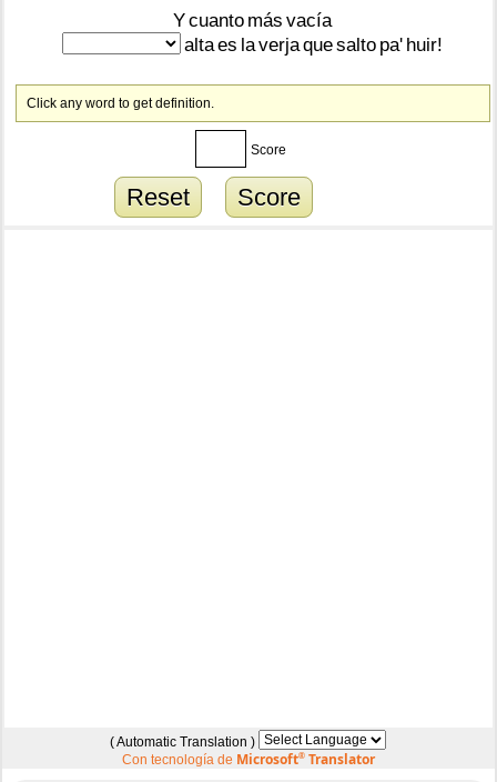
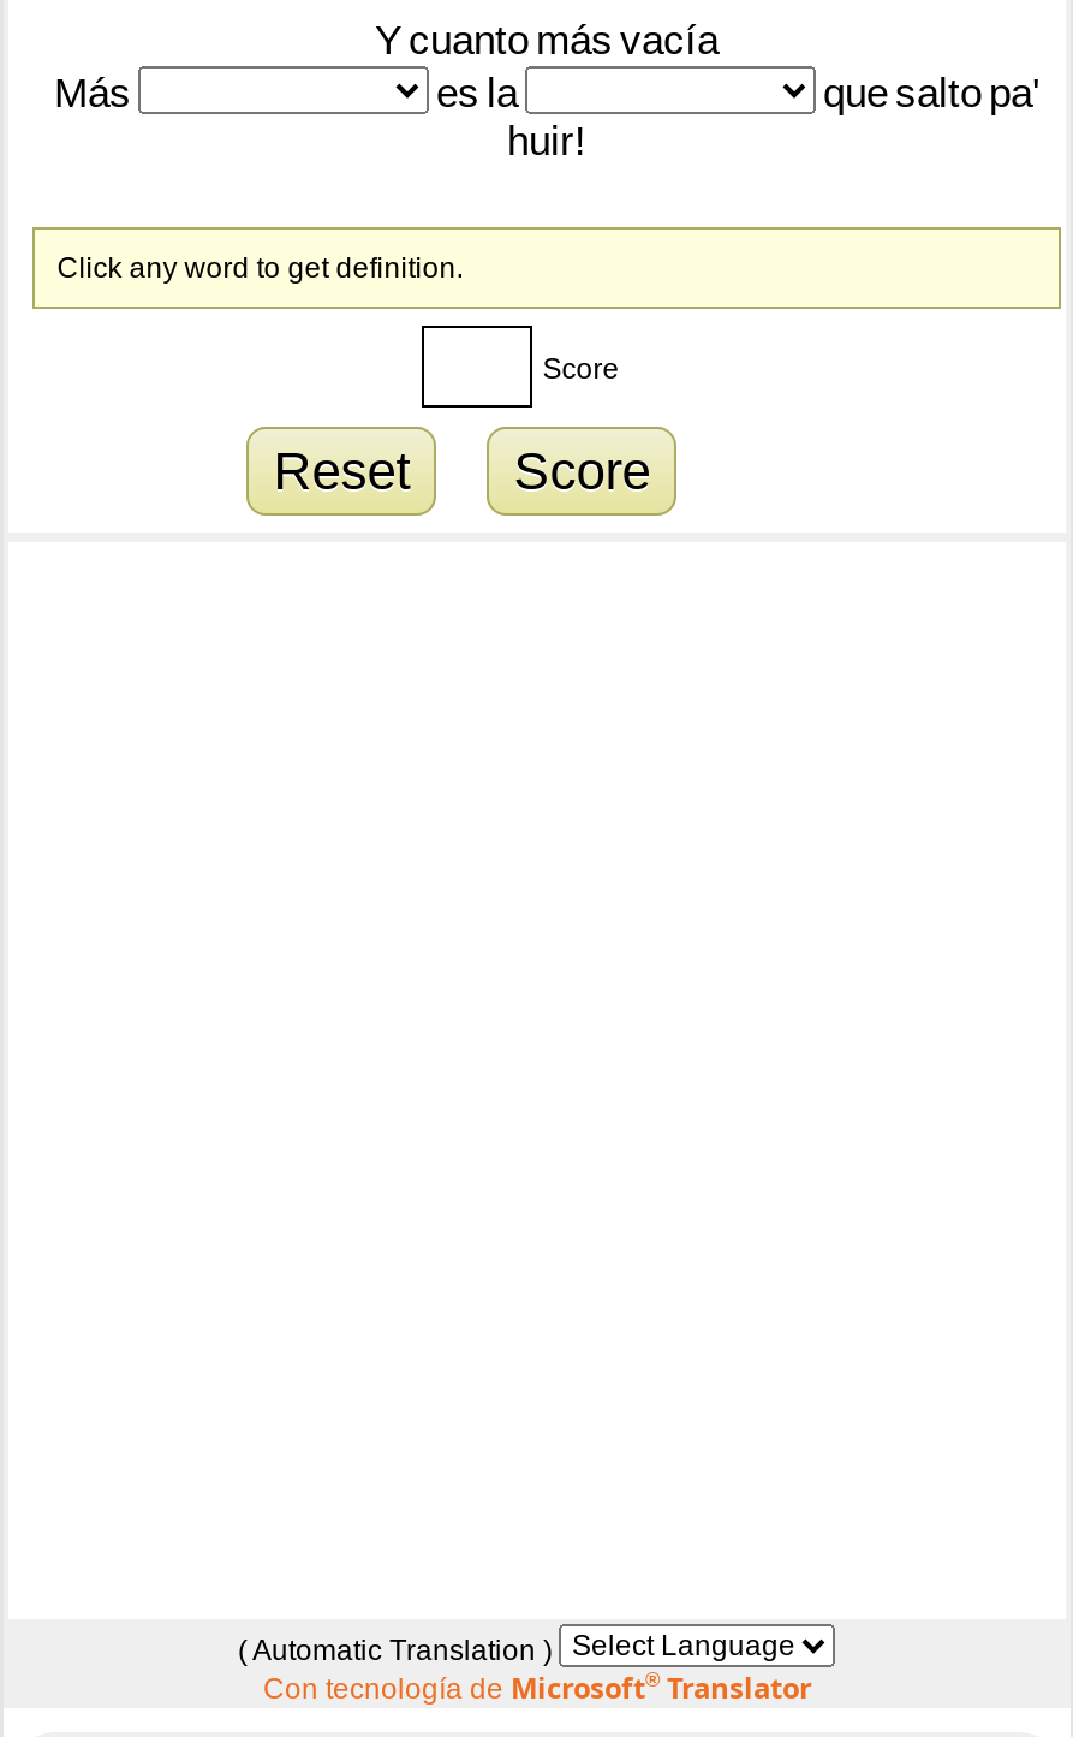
- alta es la verja que salto pa' huir!
+ Más
+ es la
+ que salto pa'
+ huir!
